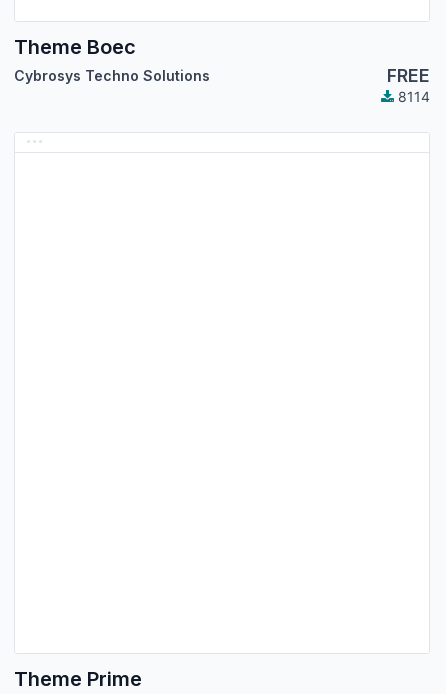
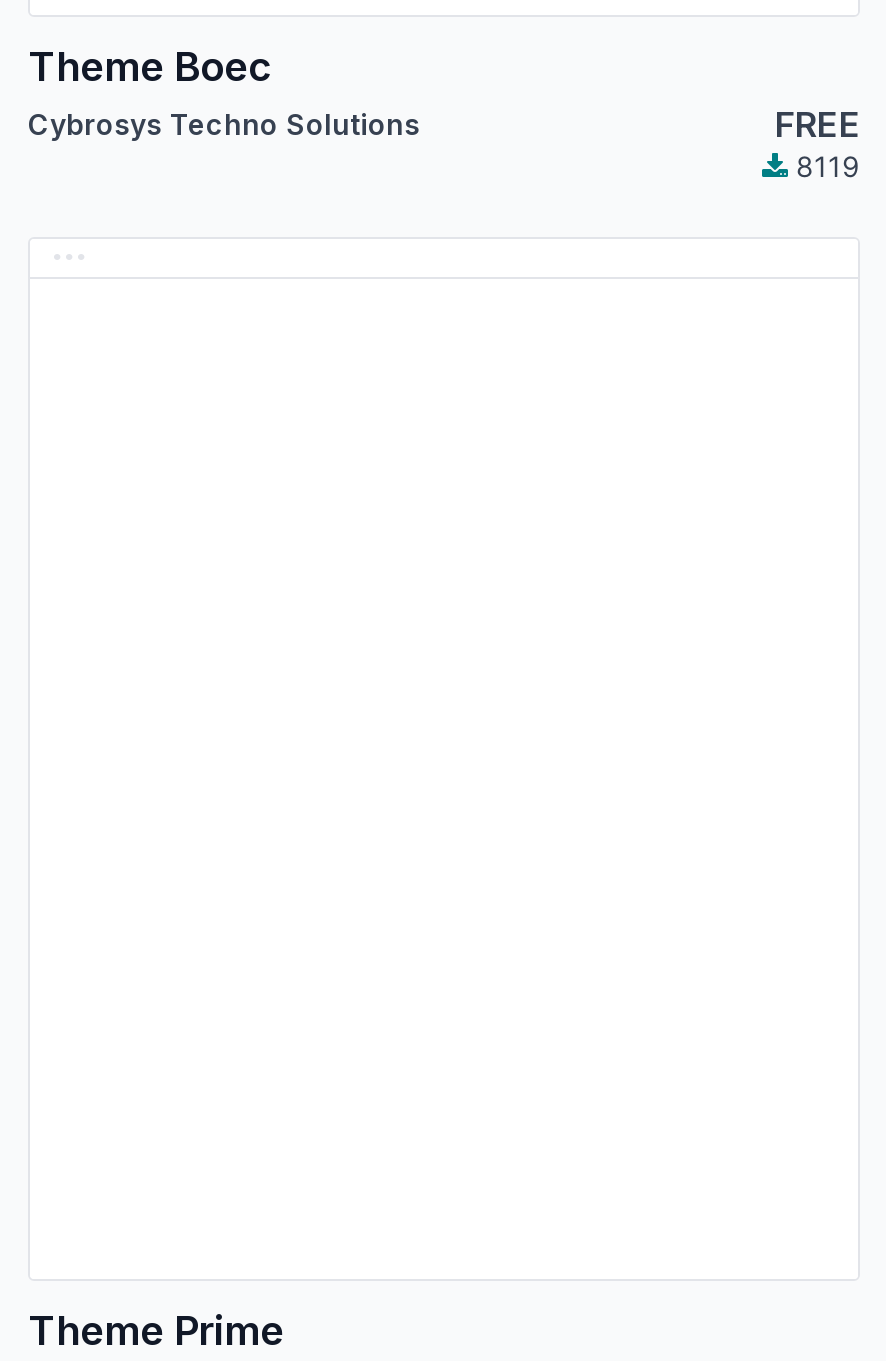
- 8114
+ 8119
